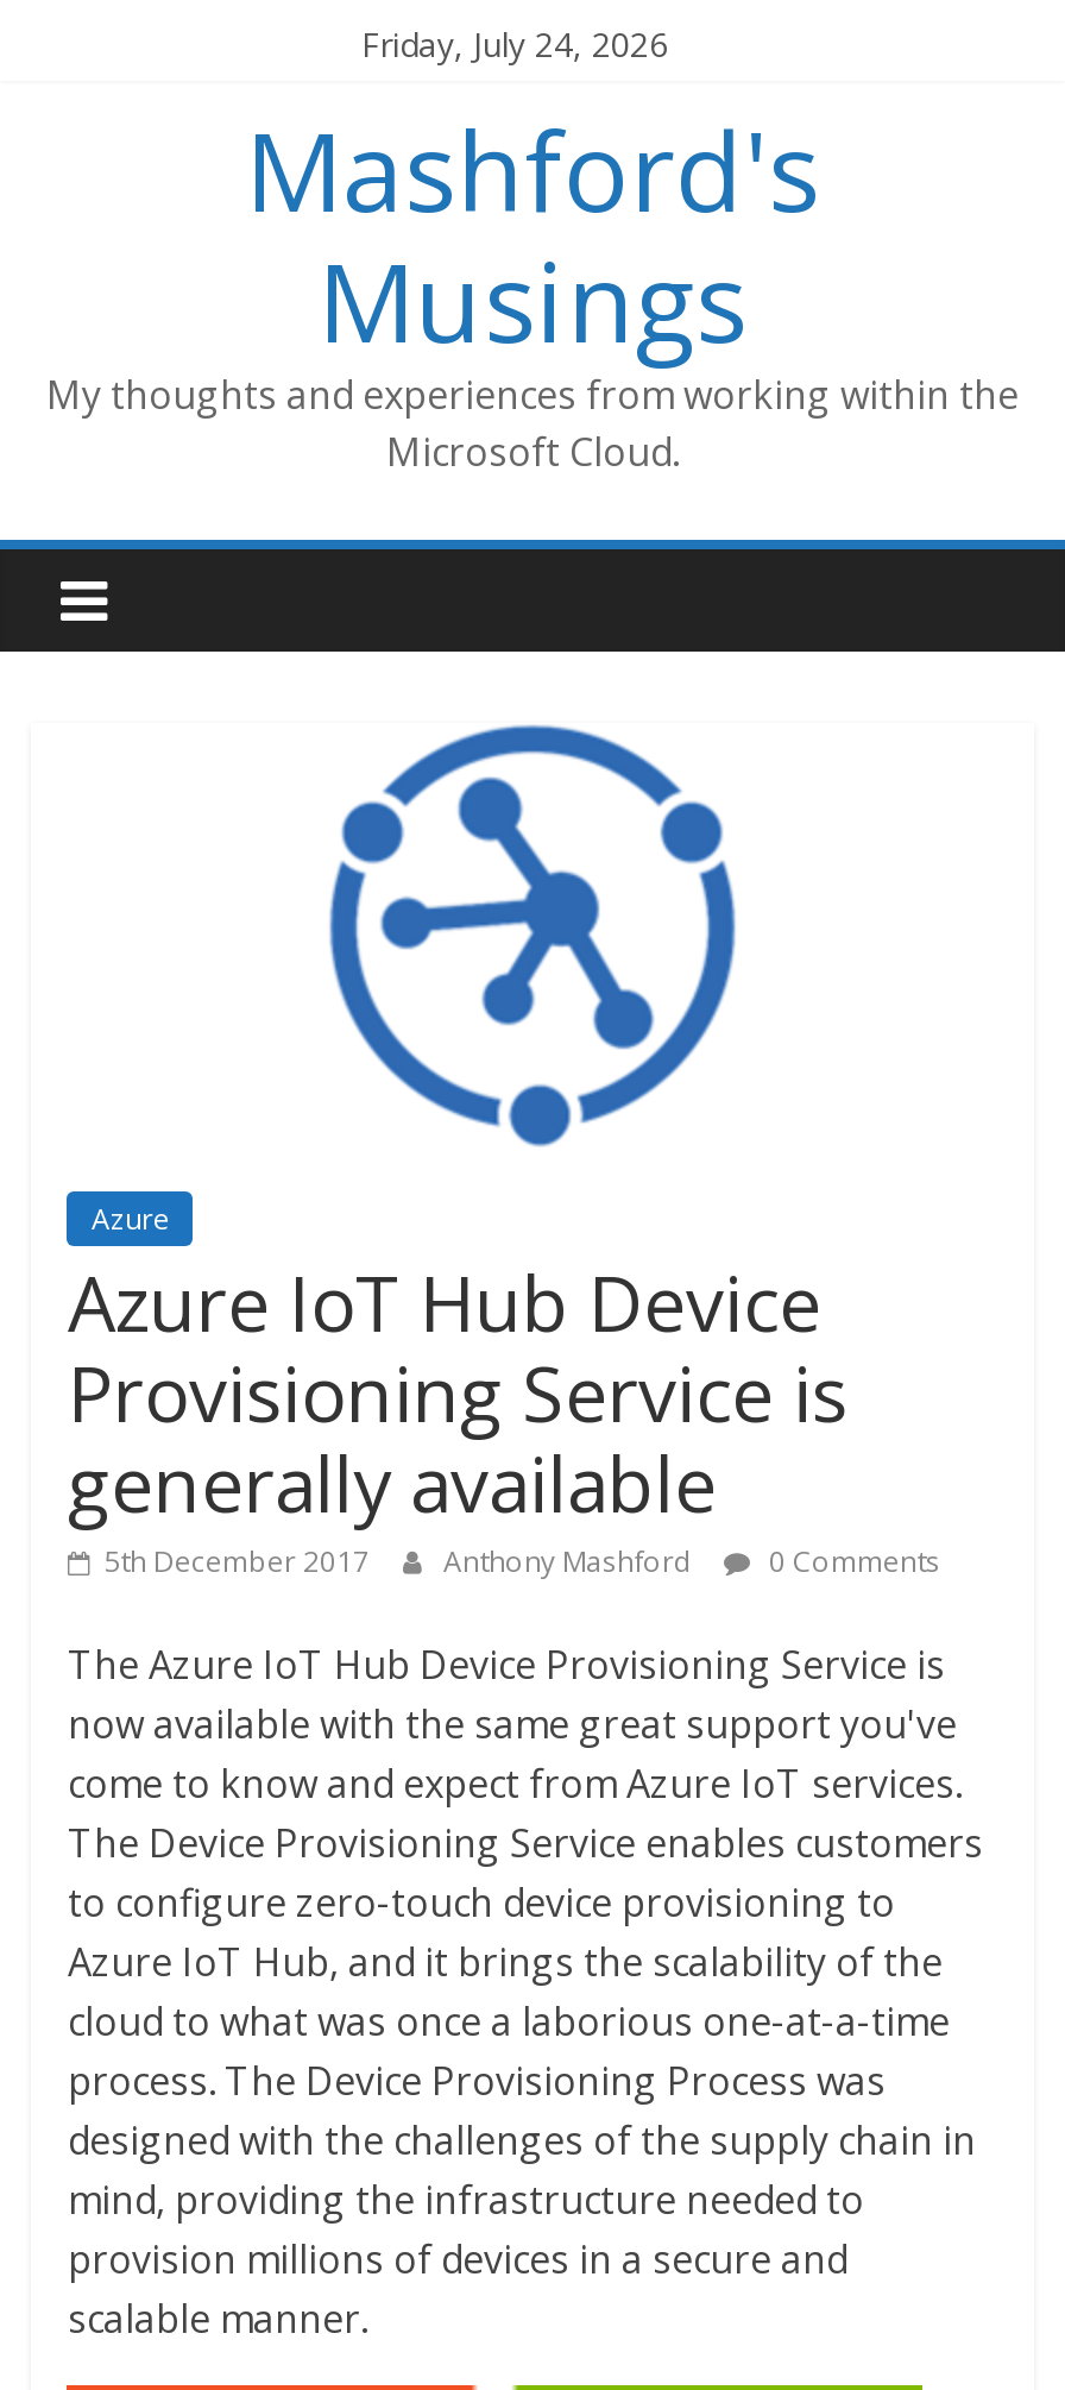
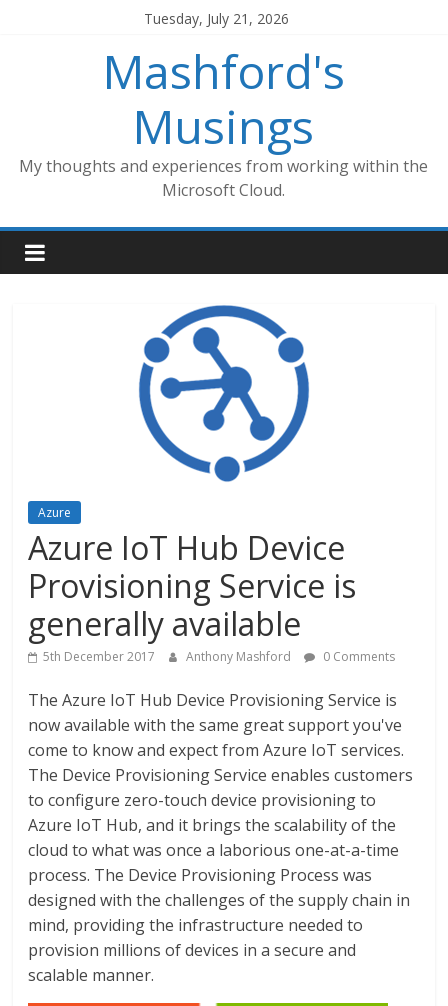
- Friday, July 24, 2026
+ Tuesday, July 21, 2026
